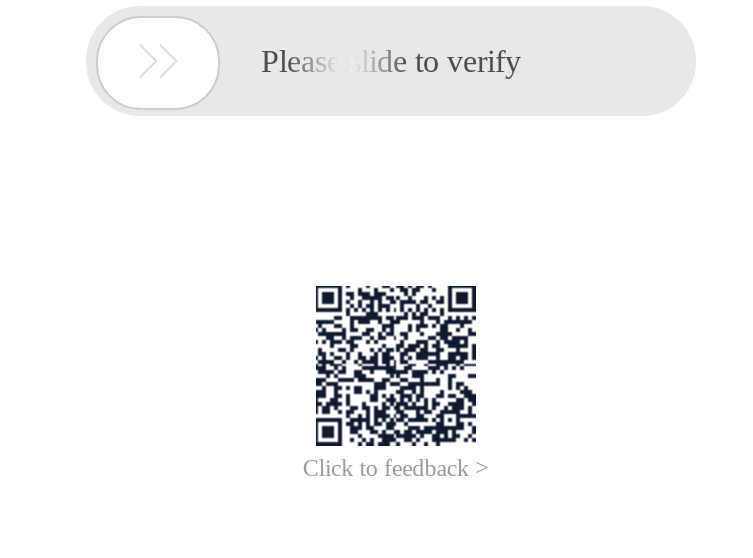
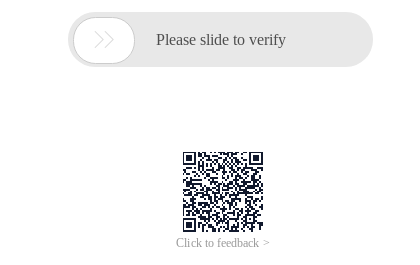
- [image]
+ [image]
